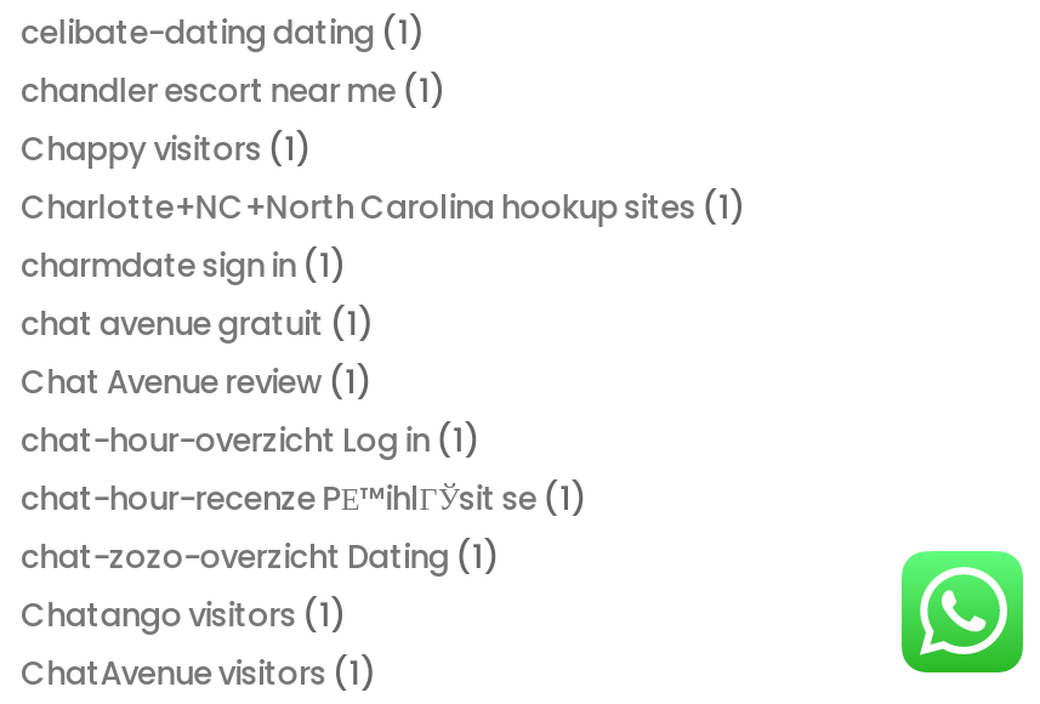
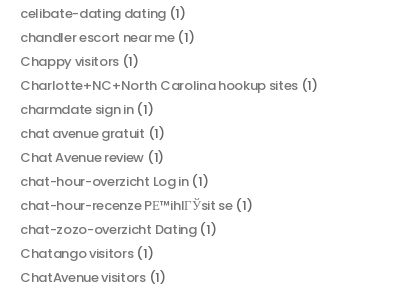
- [image]
